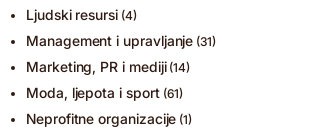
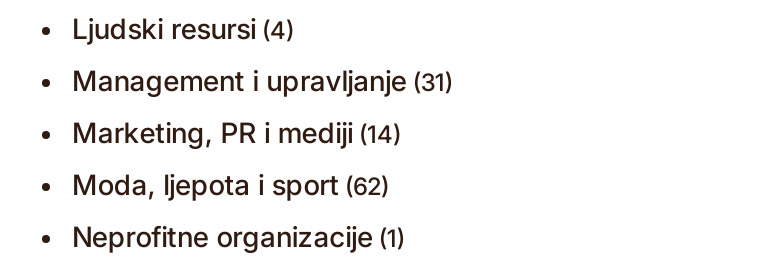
- Moda, ljepota i sport (61)
+ Moda, ljepota i sport (62)
